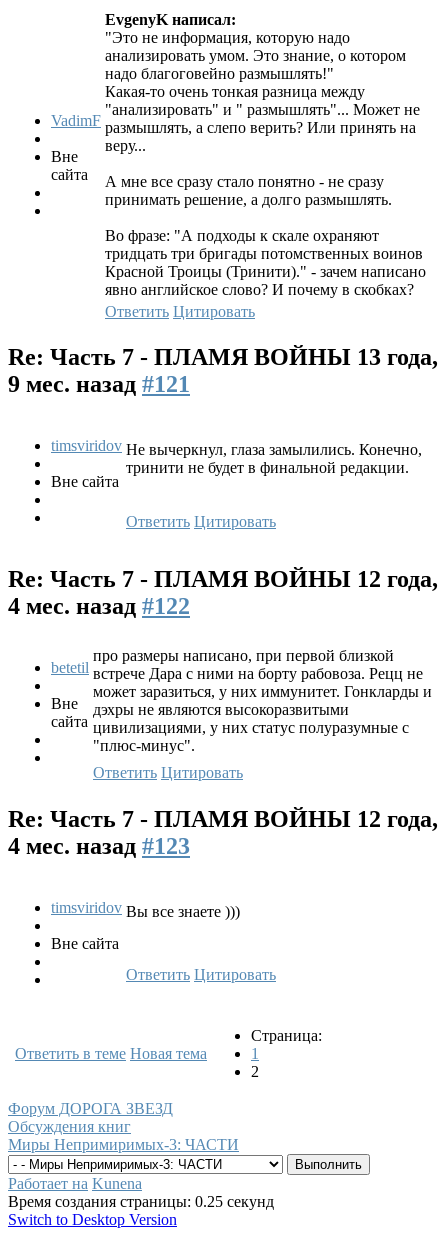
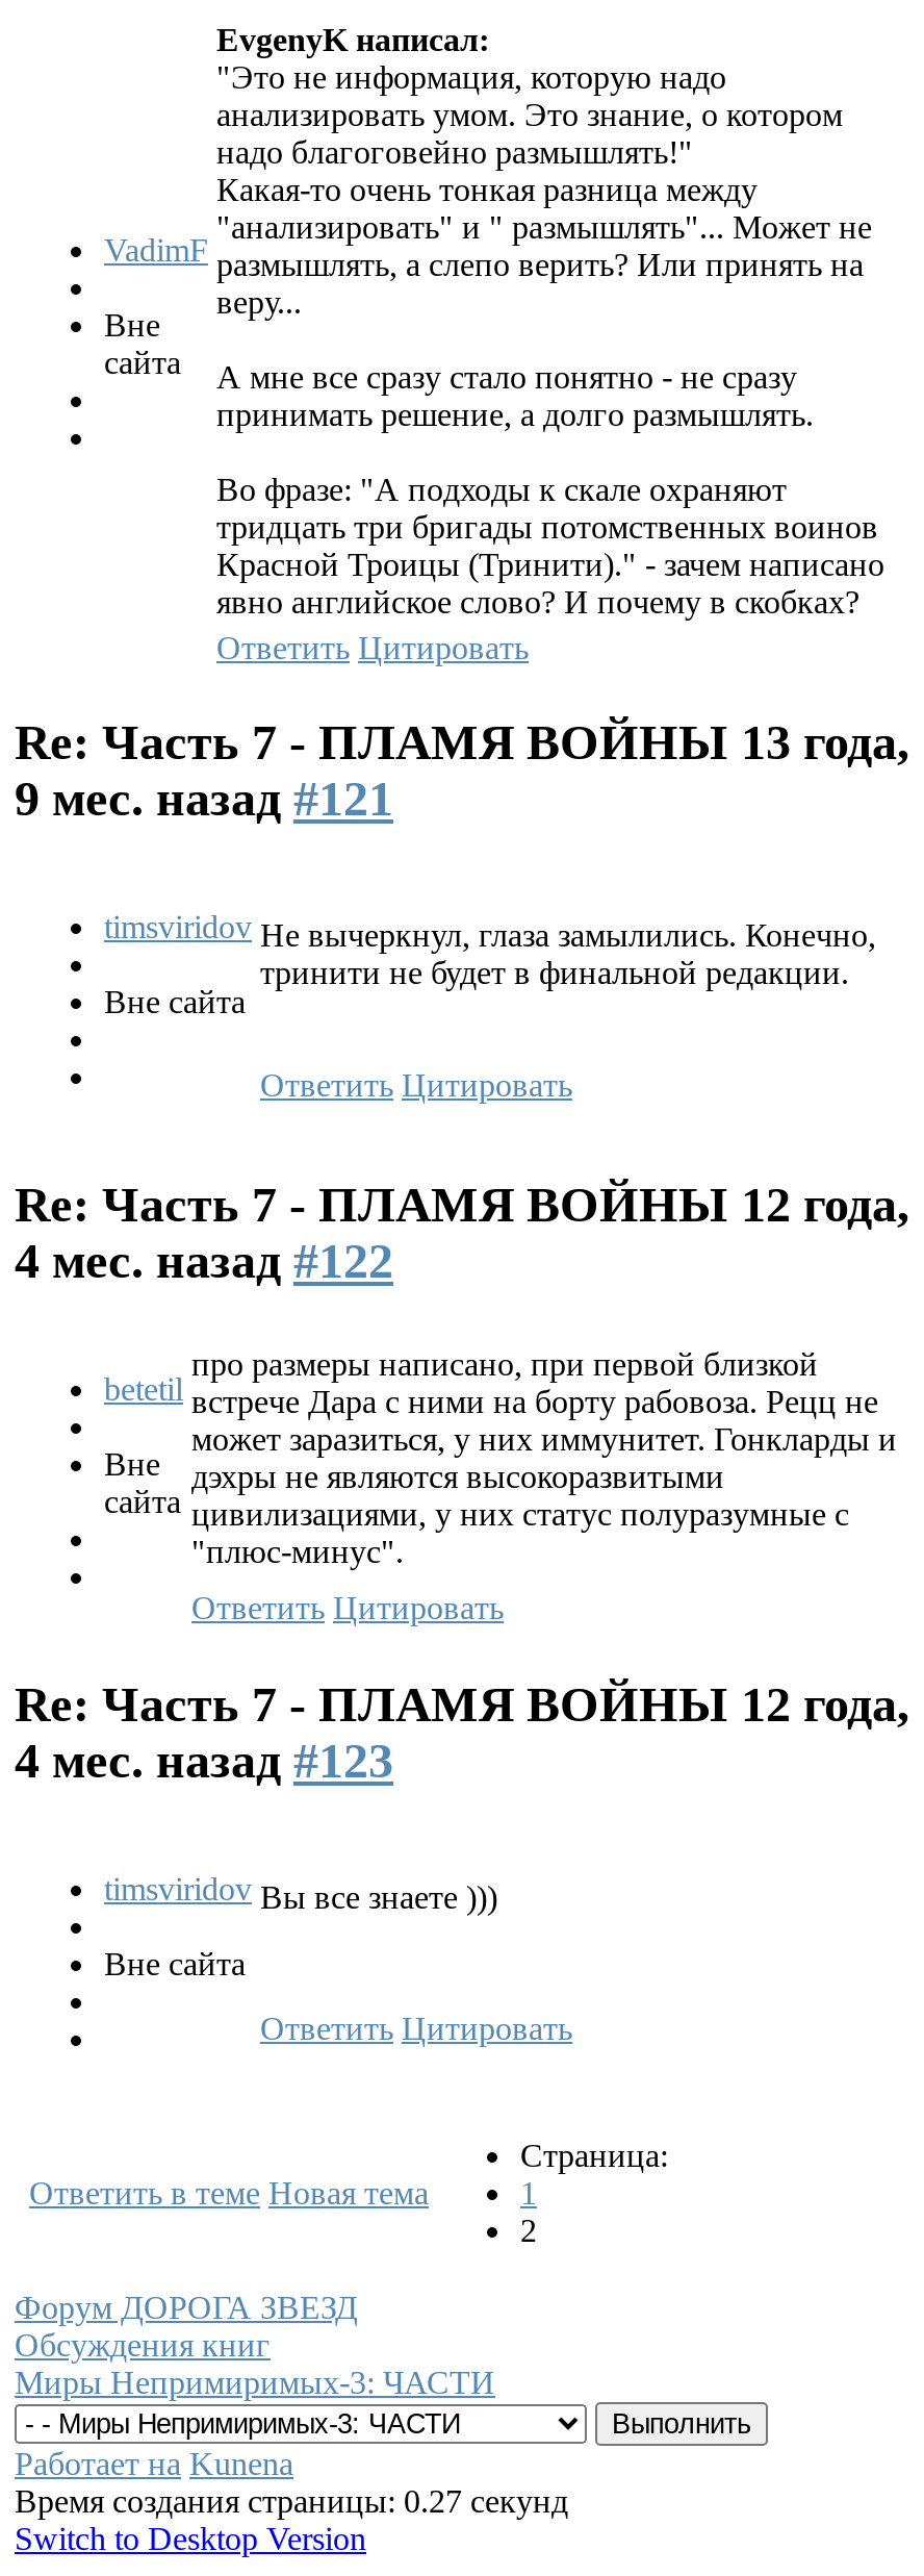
- Время создания страницы: 0.25 секунд
+ Время создания страницы: 0.27 секунд
